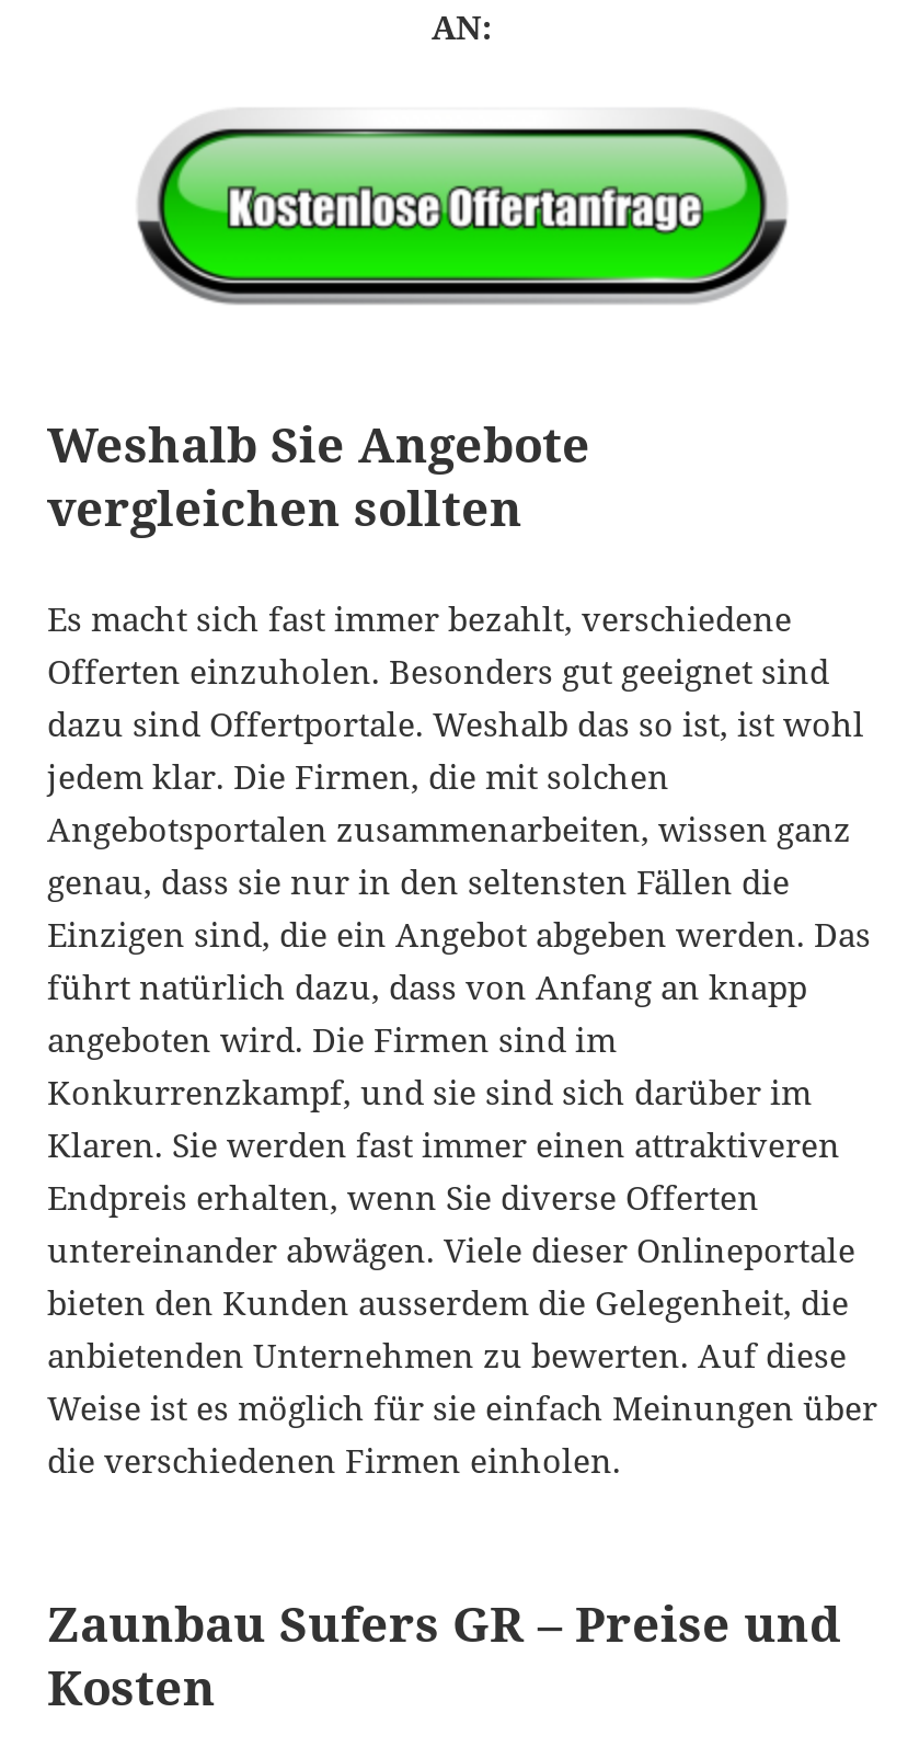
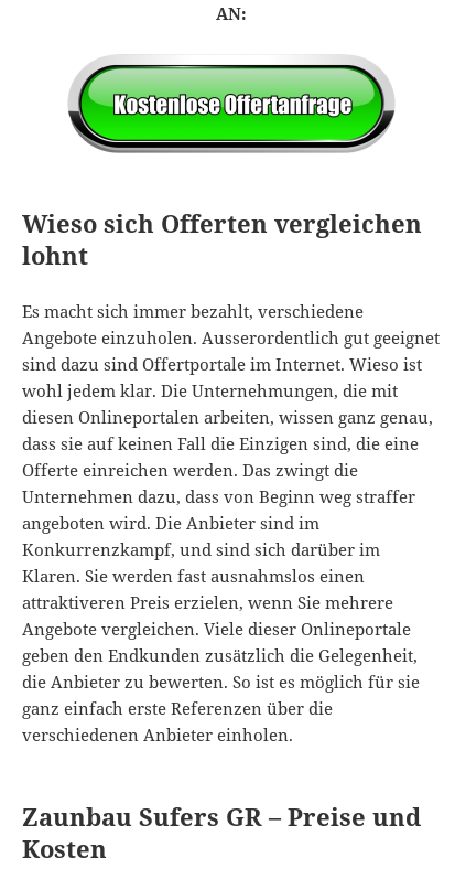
- Weshalb Sie Angebote
- vergleichen sollten
+ Wieso sich Offerten vergleichen
+ lohnt

- Es macht sich fast immer bezahlt, verschiedene
- Offerten einzuholen. Besonders gut geeignet sind
- dazu sind Offertportale. Weshalb das so ist, ist wohl
- jedem klar. Die Firmen, die mit solchen
- Angebotsportalen zusammenarbeiten, wissen ganz
- genau, dass sie nur in den seltensten Fällen die
- Einzigen sind, die ein Angebot abgeben werden. Das
- führt natürlich dazu, dass von Anfang an knapp
- angeboten wird. Die Firmen sind im
- Konkurrenzkampf, und sie sind sich darüber im
- Klaren. Sie werden fast immer einen attraktiveren
- Endpreis erhalten, wenn Sie diverse Offerten
- untereinander abwägen. Viele dieser Onlineportale
- bieten den Kunden ausserdem die Gelegenheit, die
- anbietenden Unternehmen zu bewerten. Auf diese
- Weise ist es möglich für sie einfach Meinungen über
- die verschiedenen Firmen einholen.
+ Es macht sich immer bezahlt, verschiedene
+ Angebote einzuholen. Ausserordentlich gut geeignet
+ sind dazu sind Offertportale im Internet. Wieso ist
+ wohl jedem klar. Die Unternehmungen, die mit
+ diesen Onlineportalen arbeiten, wissen ganz genau,
+ dass sie auf keinen Fall die Einzigen sind, die eine
+ Offerte einreichen werden. Das zwingt die
+ Unternehmen dazu, dass von Beginn weg straffer
+ angeboten wird. Die Anbieter sind im
+ Konkurrenzkampf, und sind sich darüber im
+ Klaren. Sie werden fast ausnahmslos einen
+ attraktiveren Preis erzielen, wenn Sie mehrere
+ Angebote vergleichen. Viele dieser Onlineportale
+ geben den Endkunden zusätzlich die Gelegenheit,
+ die Anbieter zu bewerten. So ist es möglich für sie
+ ganz einfach erste Referenzen über die
+ verschiedenen Anbieter einholen.
